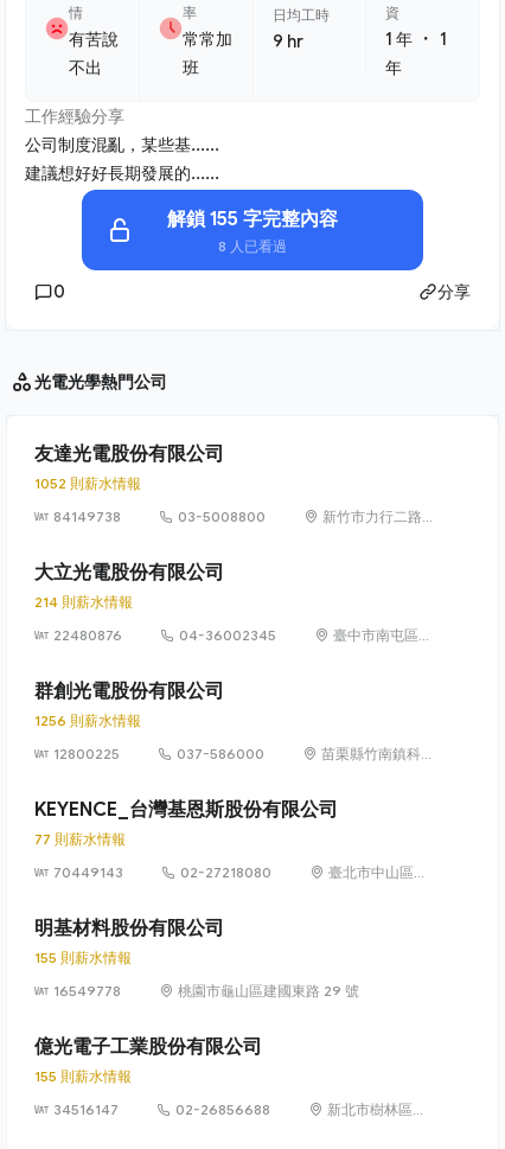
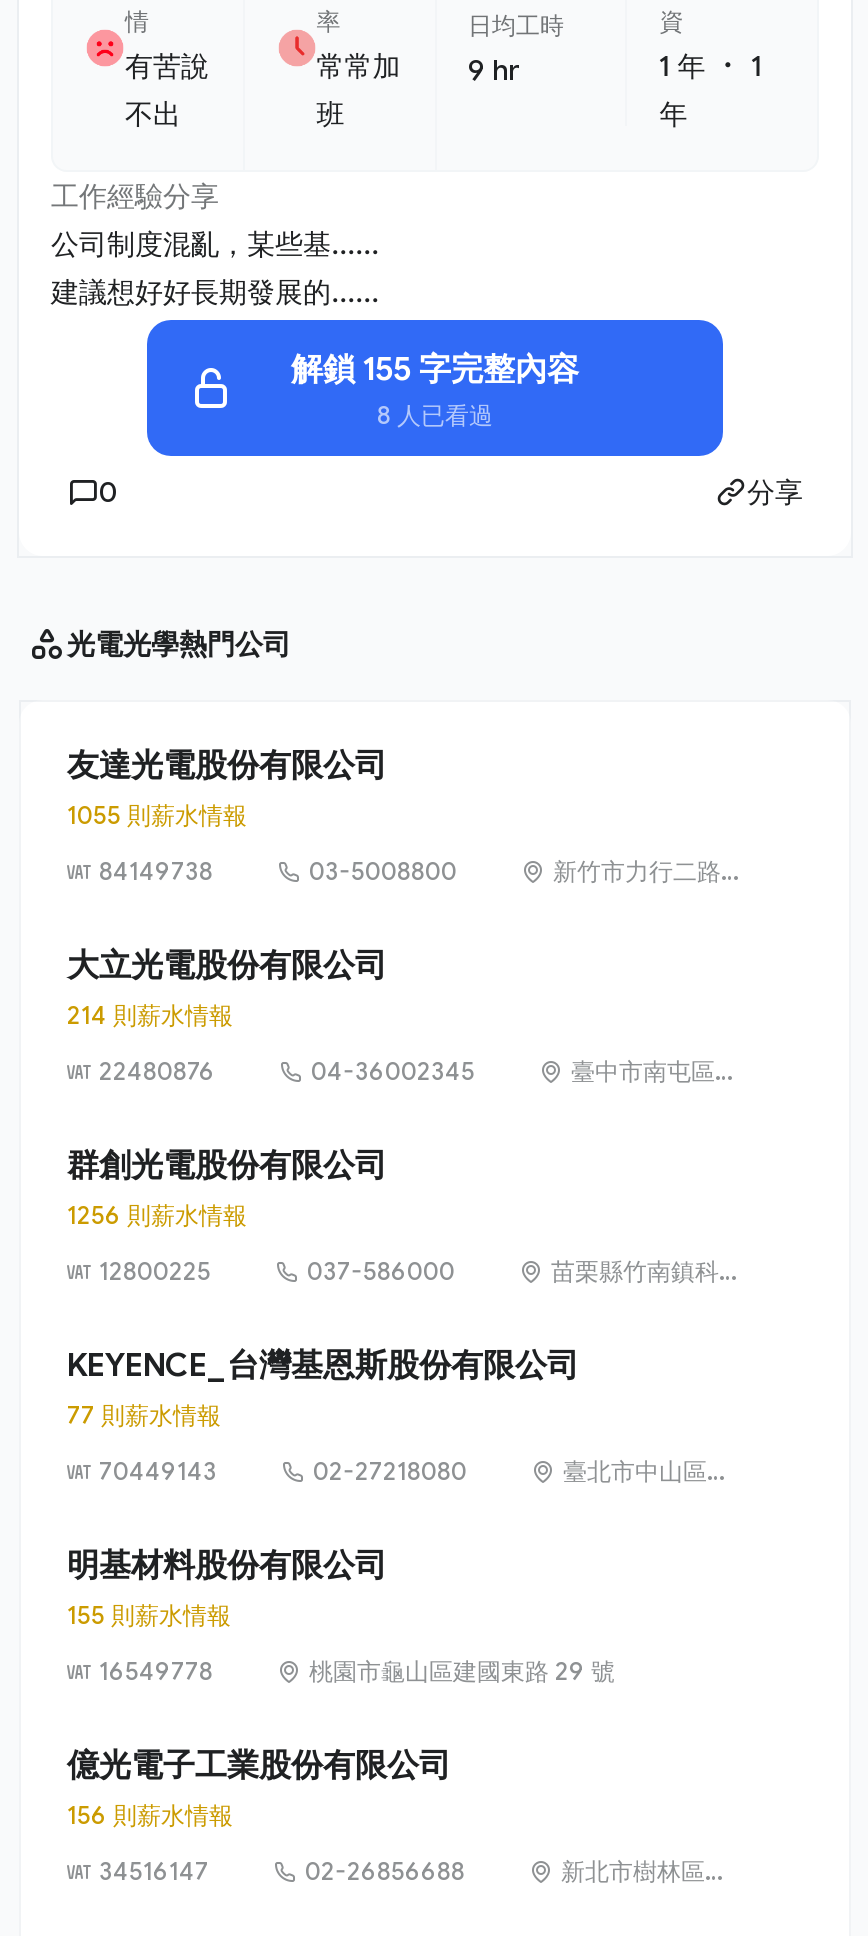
- 1052 則薪水情報
+ 1055 則薪水情報

- 155 則薪水情報
+ 156 則薪水情報
